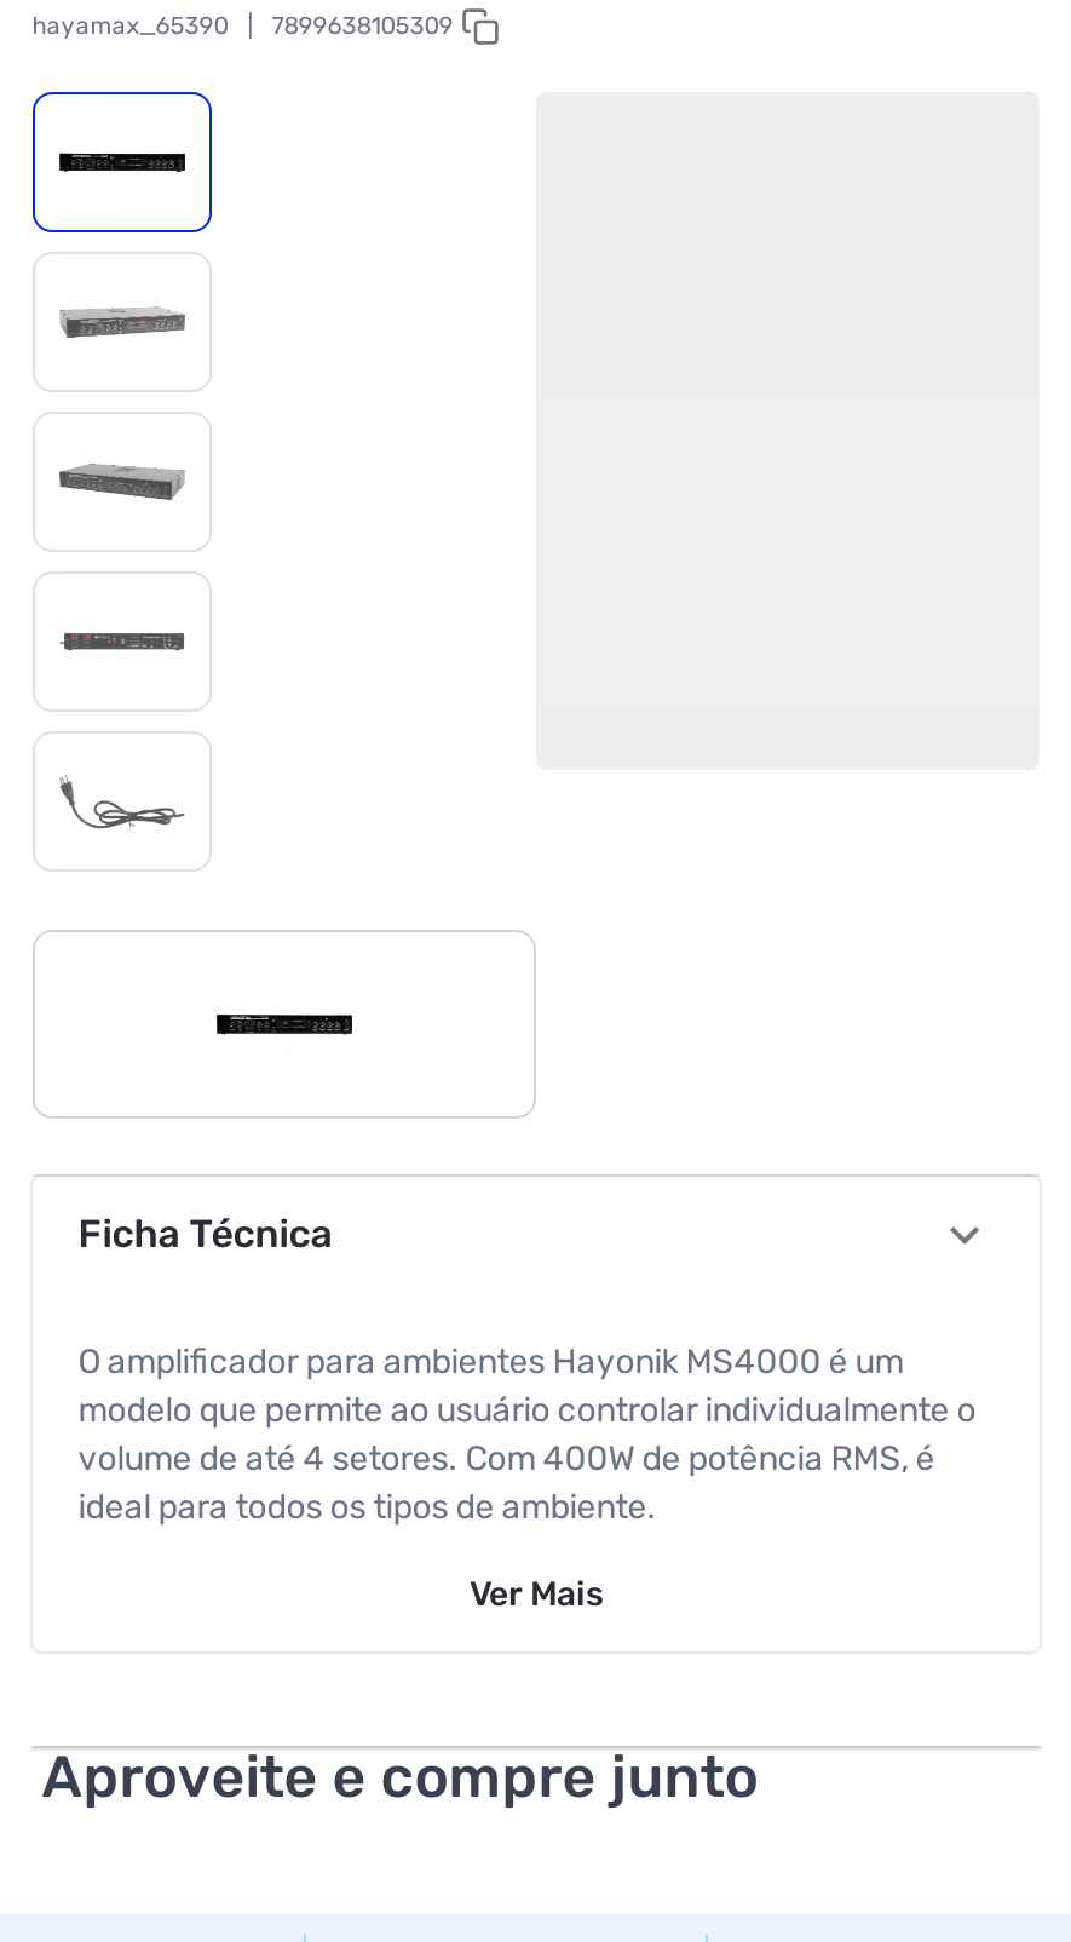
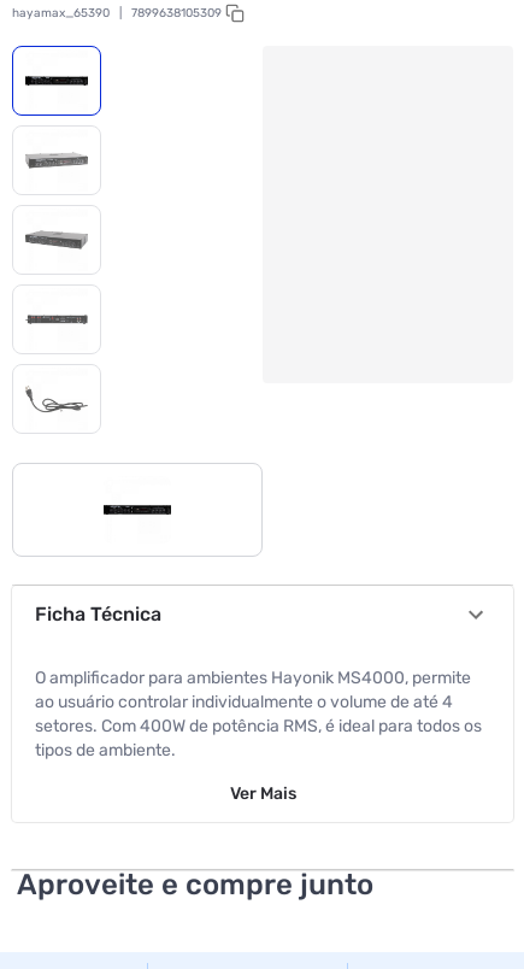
- O amplificador para ambientes Hayonik MS4000 é um
- modelo que permite ao usuário controlar individualmente o
- volume de até 4 setores. Com 400W de potência RMS, é
- ideal para todos os tipos de ambiente.
+ O amplificador para ambientes Hayonik MS4000, permite
+ ao usuário controlar individualmente o volume de até 4
+ setores. Com 400W de potência RMS, é ideal para todos os
+ tipos de ambiente.
